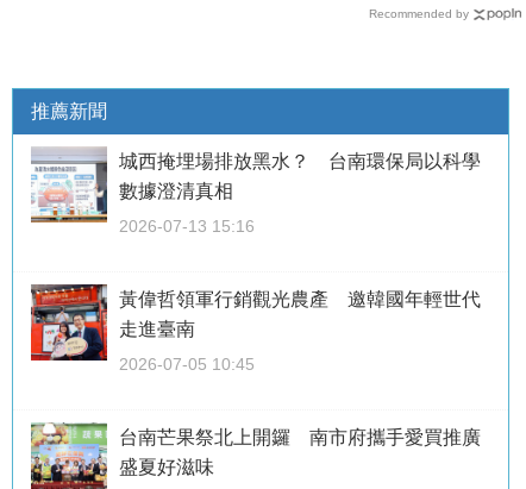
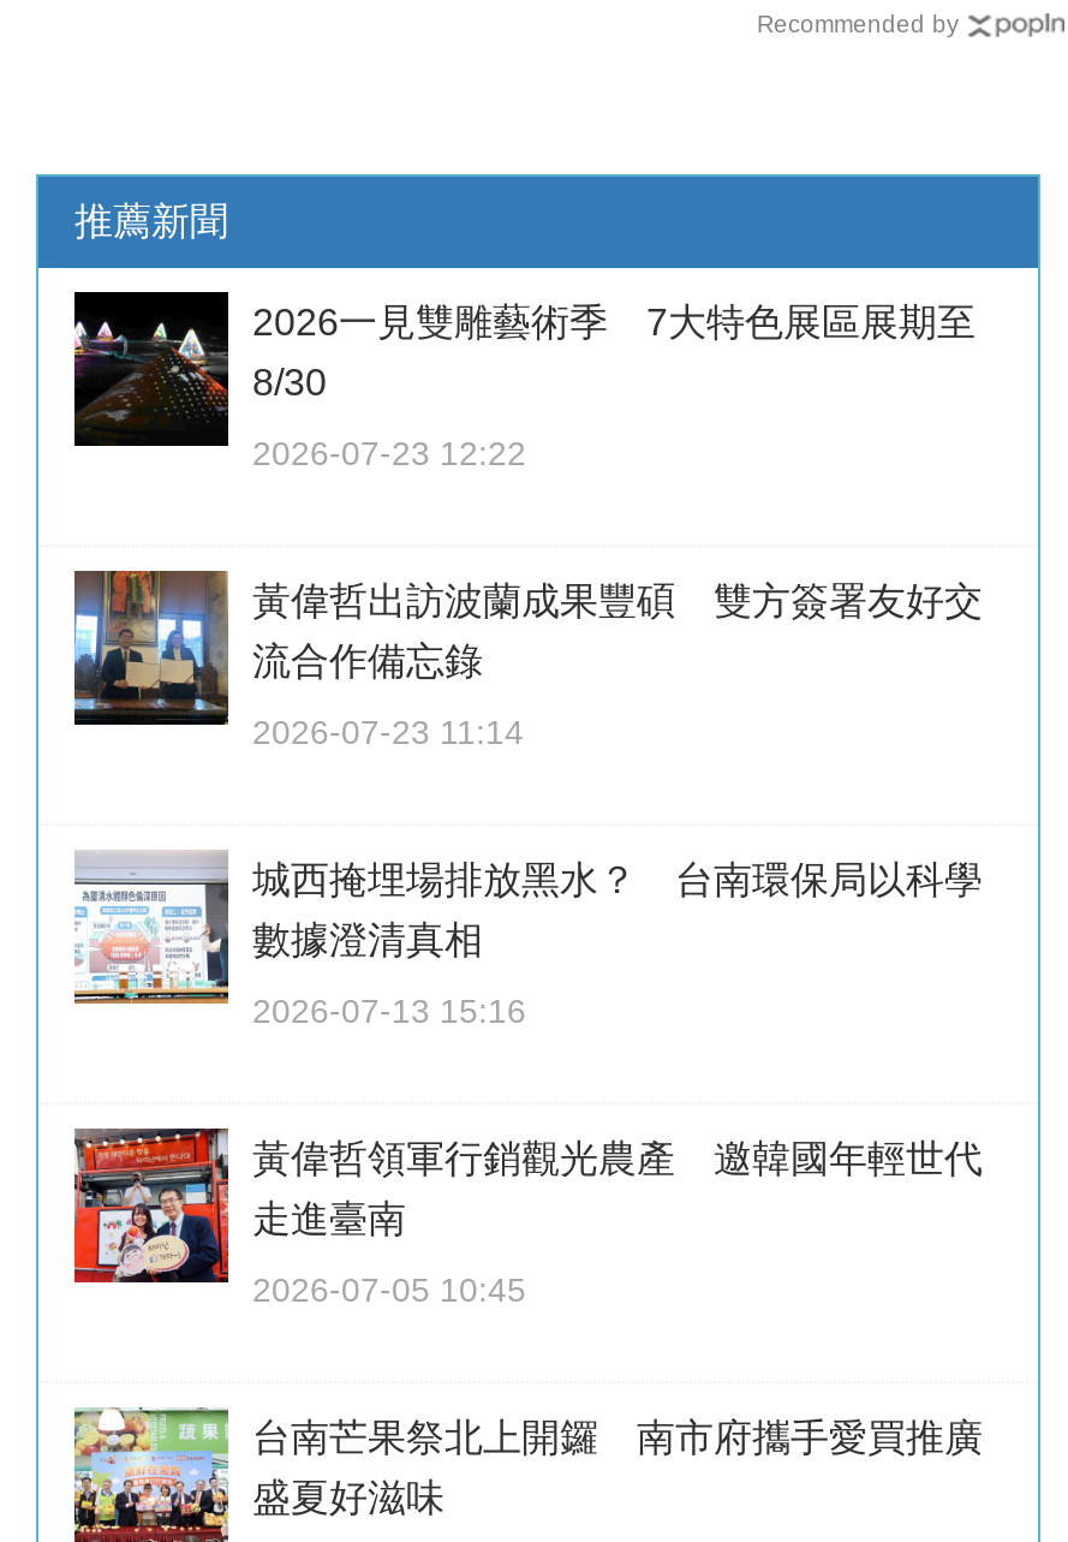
+ [image]
+ 2026一見雙雕藝術季 7大特色展區展期至
+ 8/30
+ 2026-07-23 12:22

+ [image]
+ 黃偉哲出訪波蘭成果豐碩 雙方簽署友好交
+ 流合作備忘錄
+ 2026-07-23 11:14
